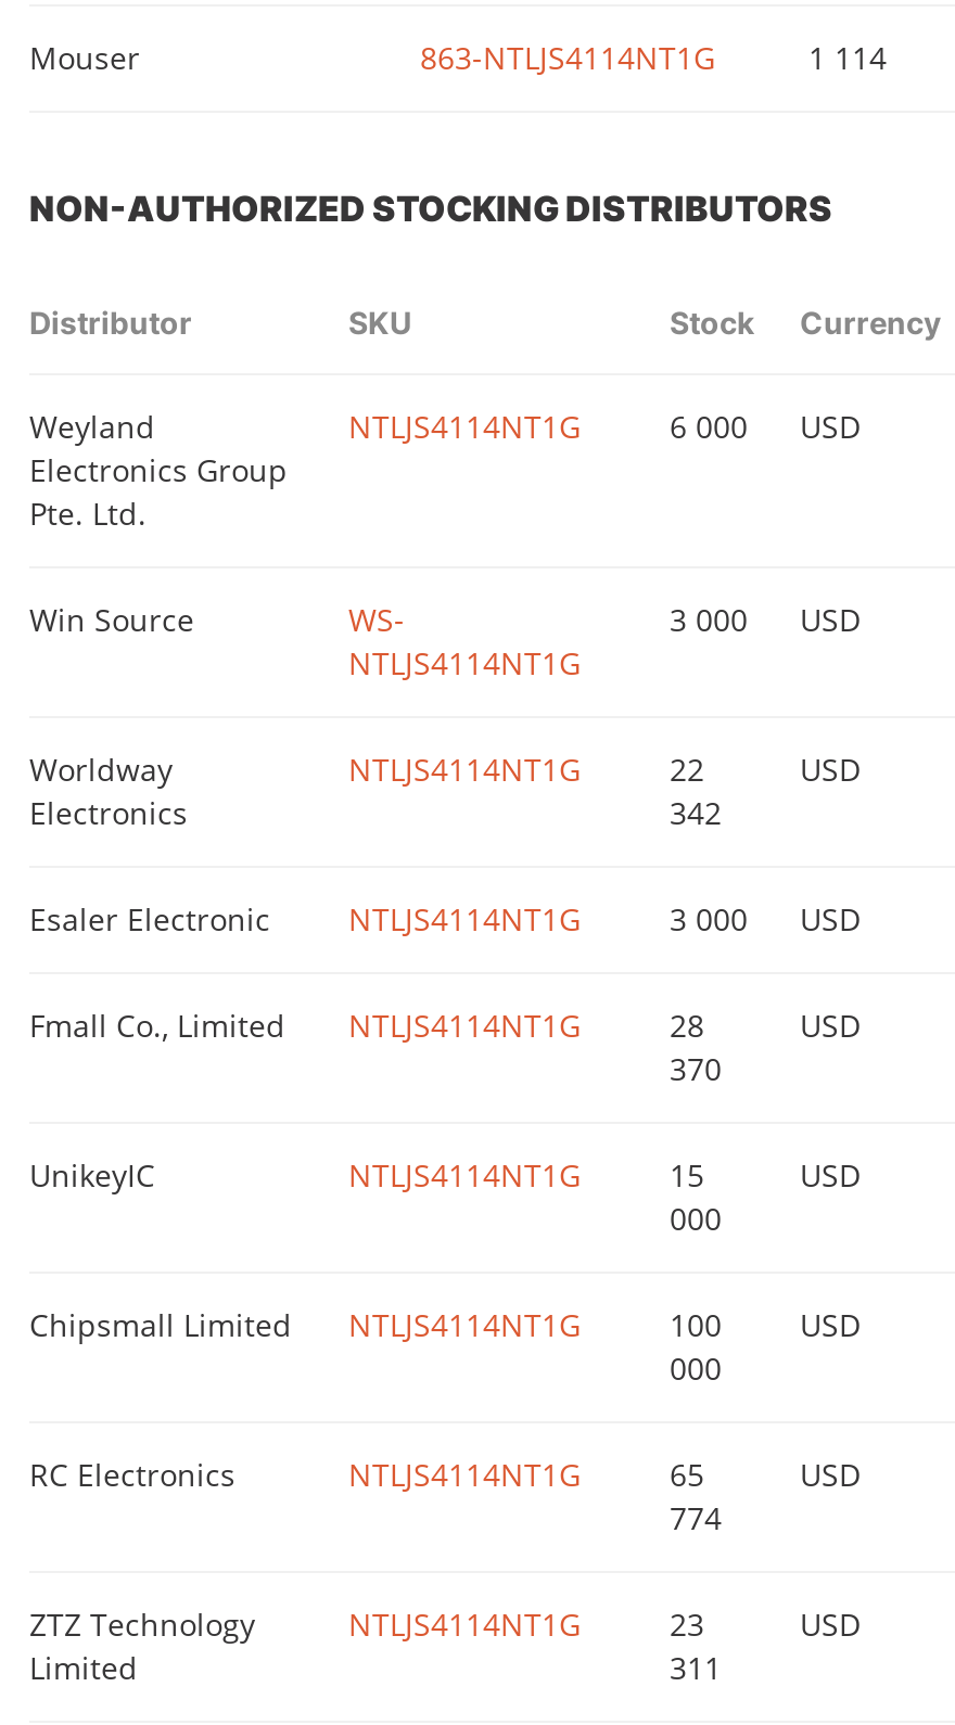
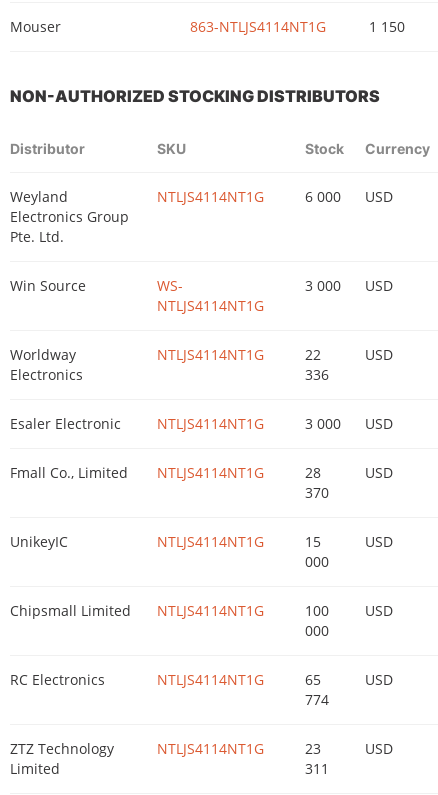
- 1 114
+ 1 150

- 342
+ 336
